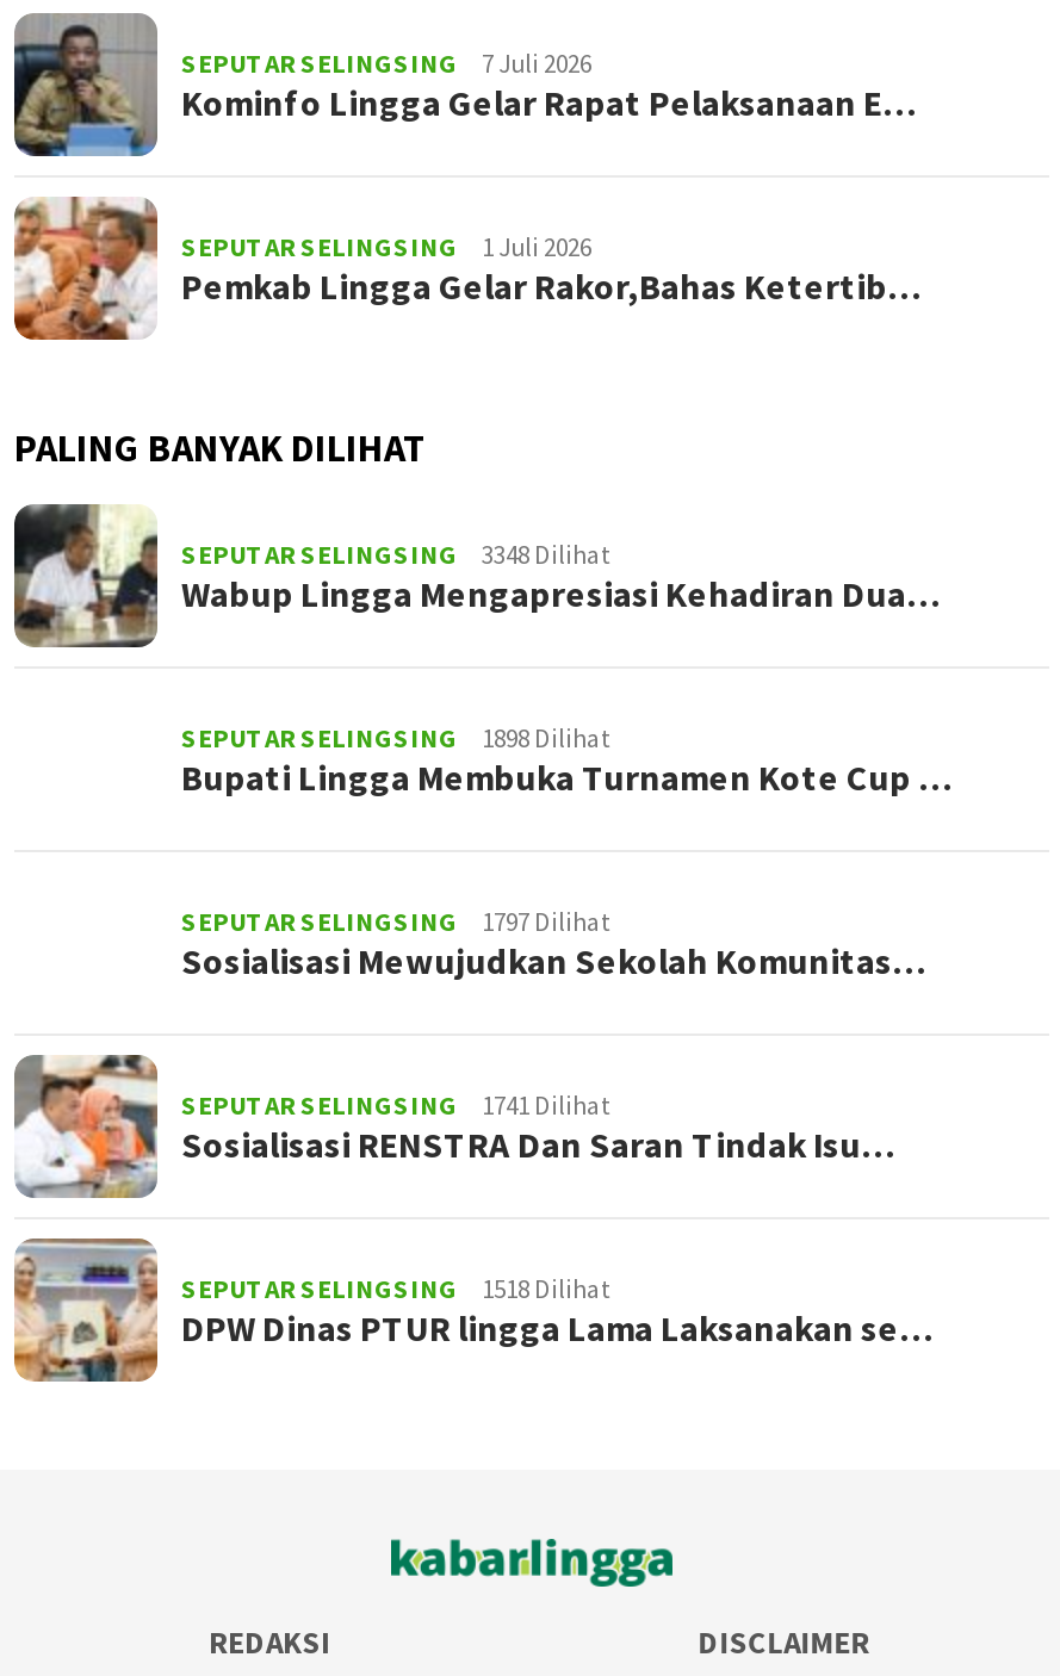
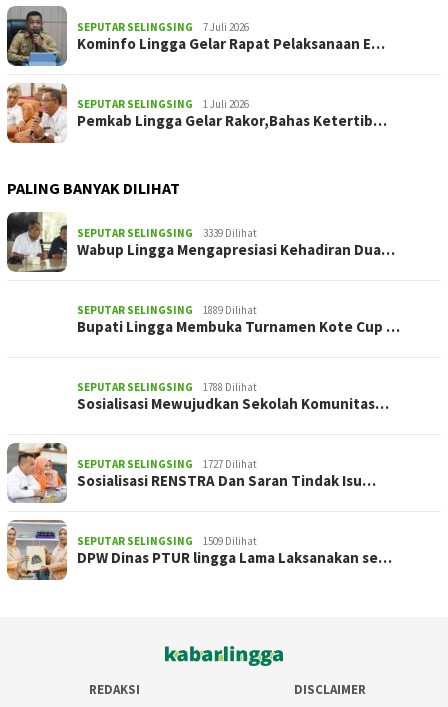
- SEPUTAR SELINGSING 3348 Dilihat
+ SEPUTAR SELINGSING 3339 Dilihat

- SEPUTAR SELINGSING 1898 Dilihat
+ SEPUTAR SELINGSING 1889 Dilihat

- SEPUTAR SELINGSING 1797 Dilihat
+ SEPUTAR SELINGSING 1788 Dilihat

- SEPUTAR SELINGSING 1741 Dilihat
+ SEPUTAR SELINGSING 1727 Dilihat

- SEPUTAR SELINGSING 1518 Dilihat
+ SEPUTAR SELINGSING 1509 Dilihat
